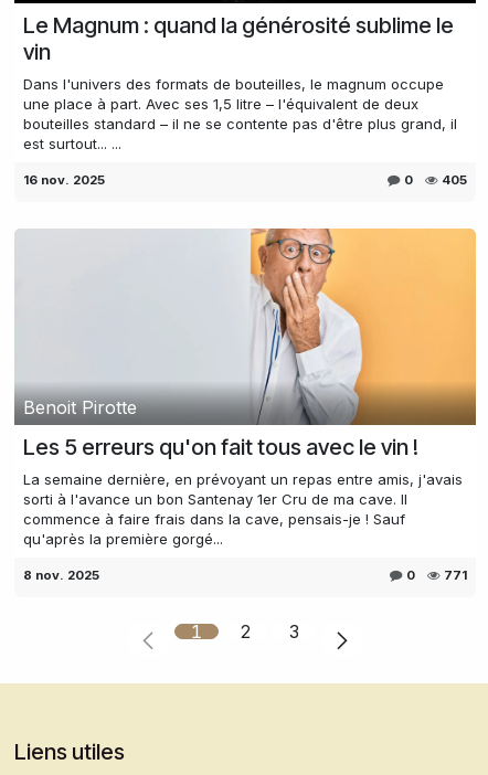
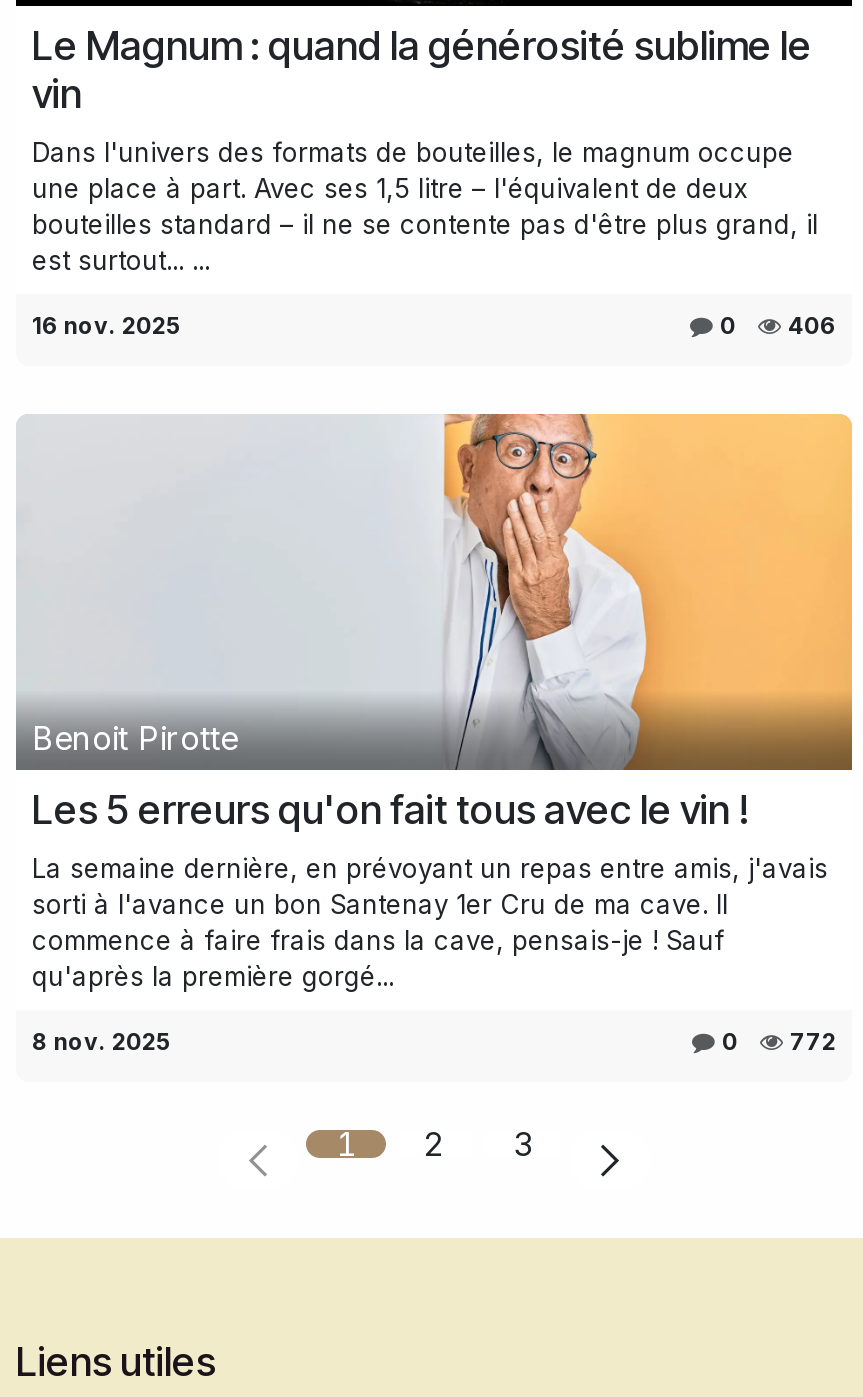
- 0 405
+ 0 406

- 0 771
+ 0 772
